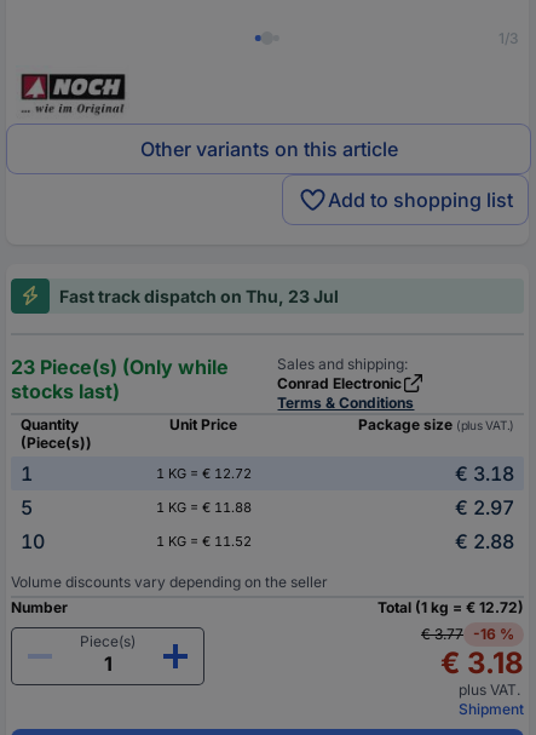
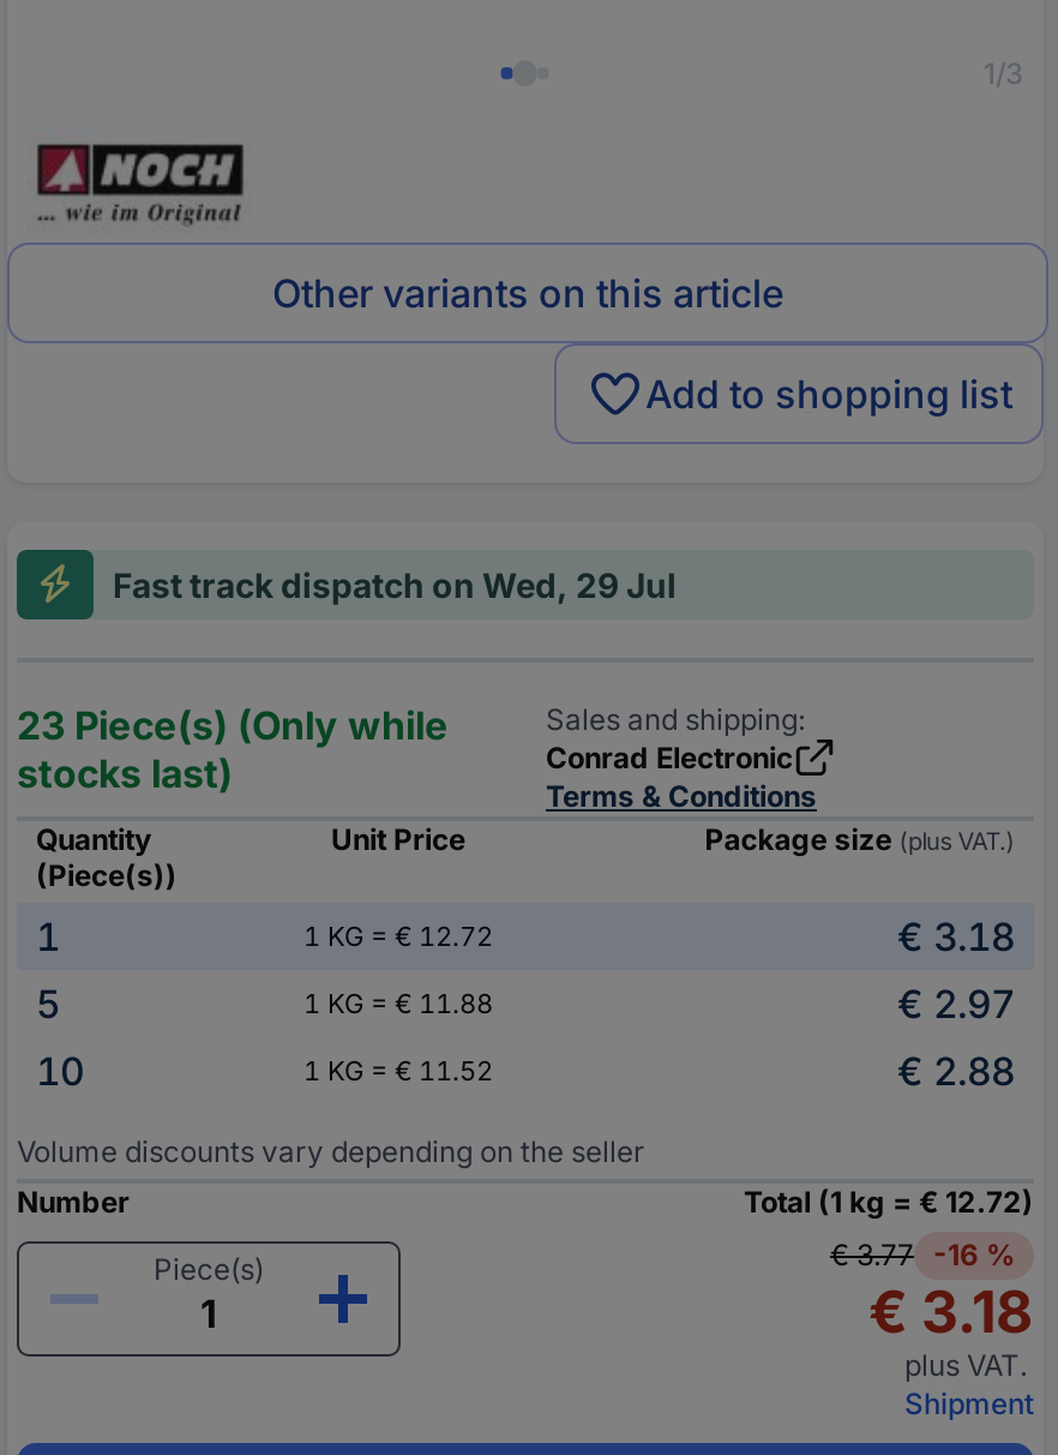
- Fast track dispatch on Thu, 23 Jul
+ Fast track dispatch on Wed, 29 Jul
